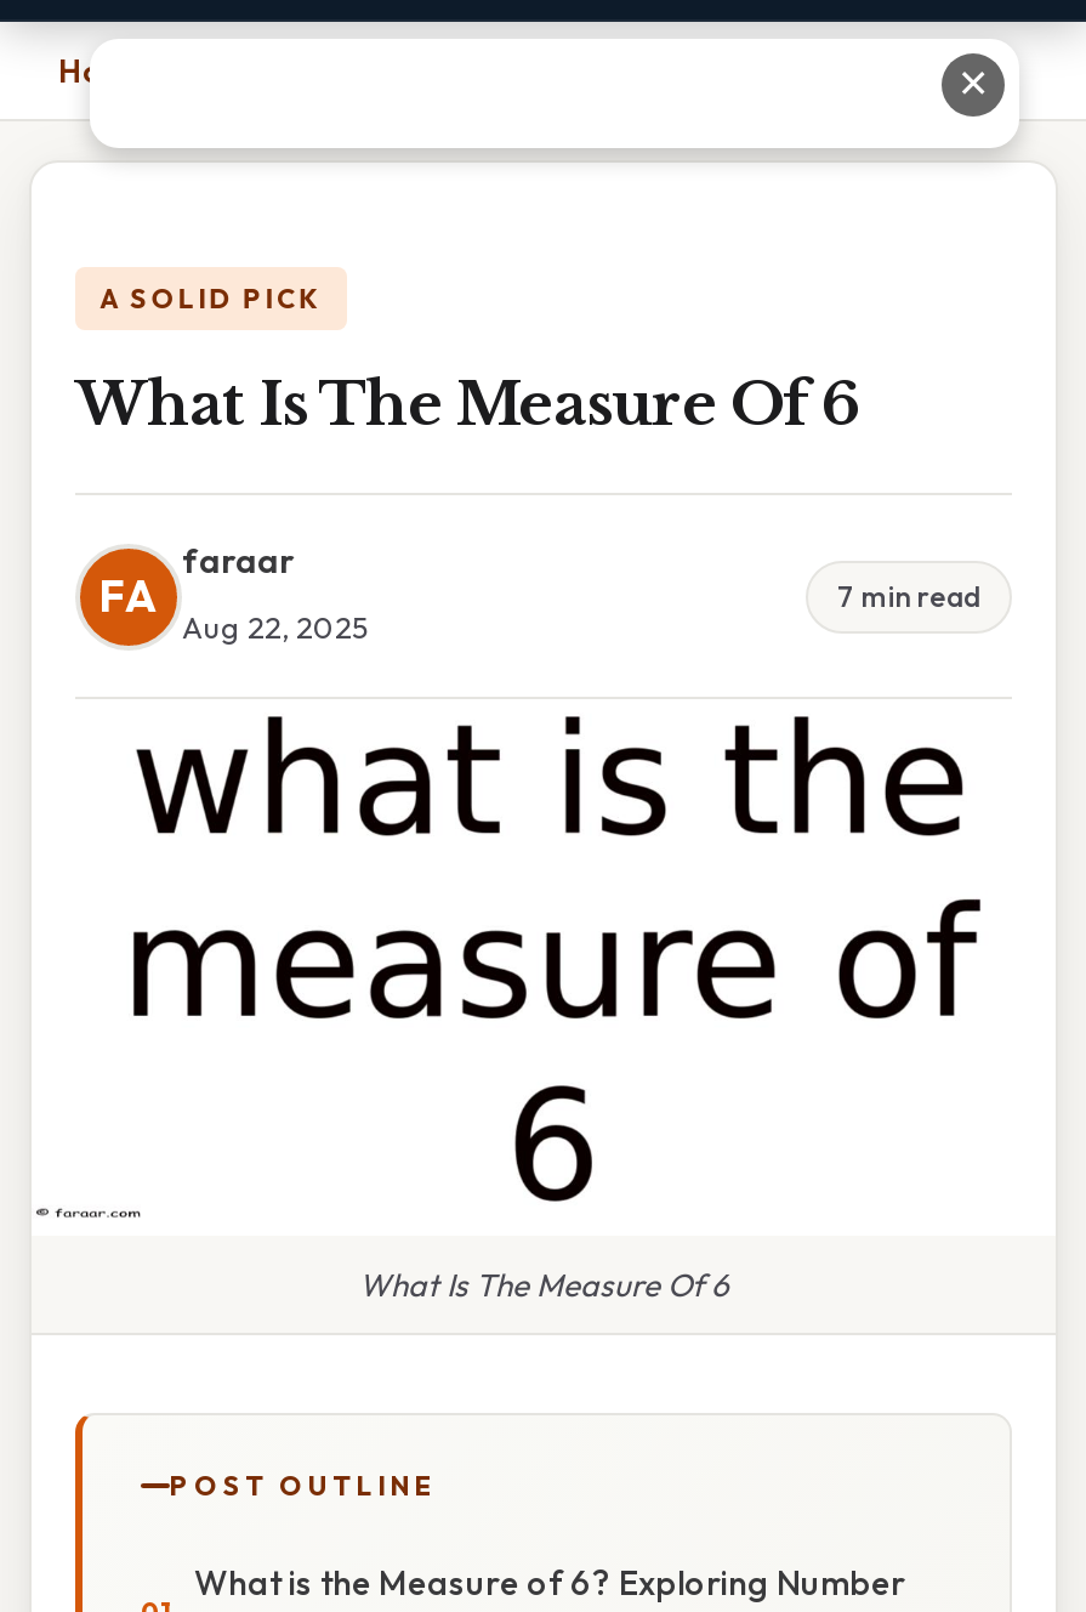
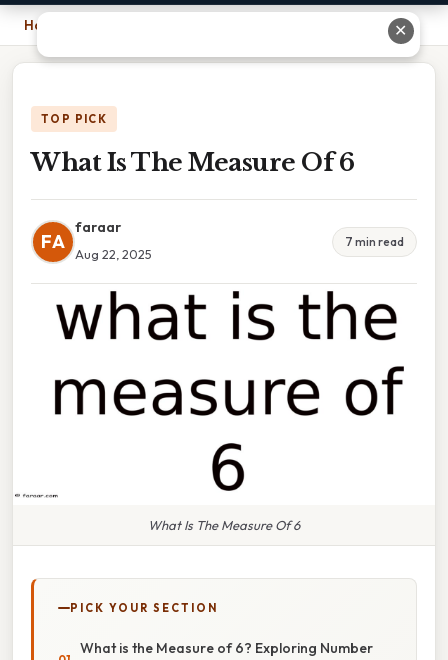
- A SOLID PICK
+ TOP PICK

- POST OUTLINE
+ PICK YOUR SECTION
